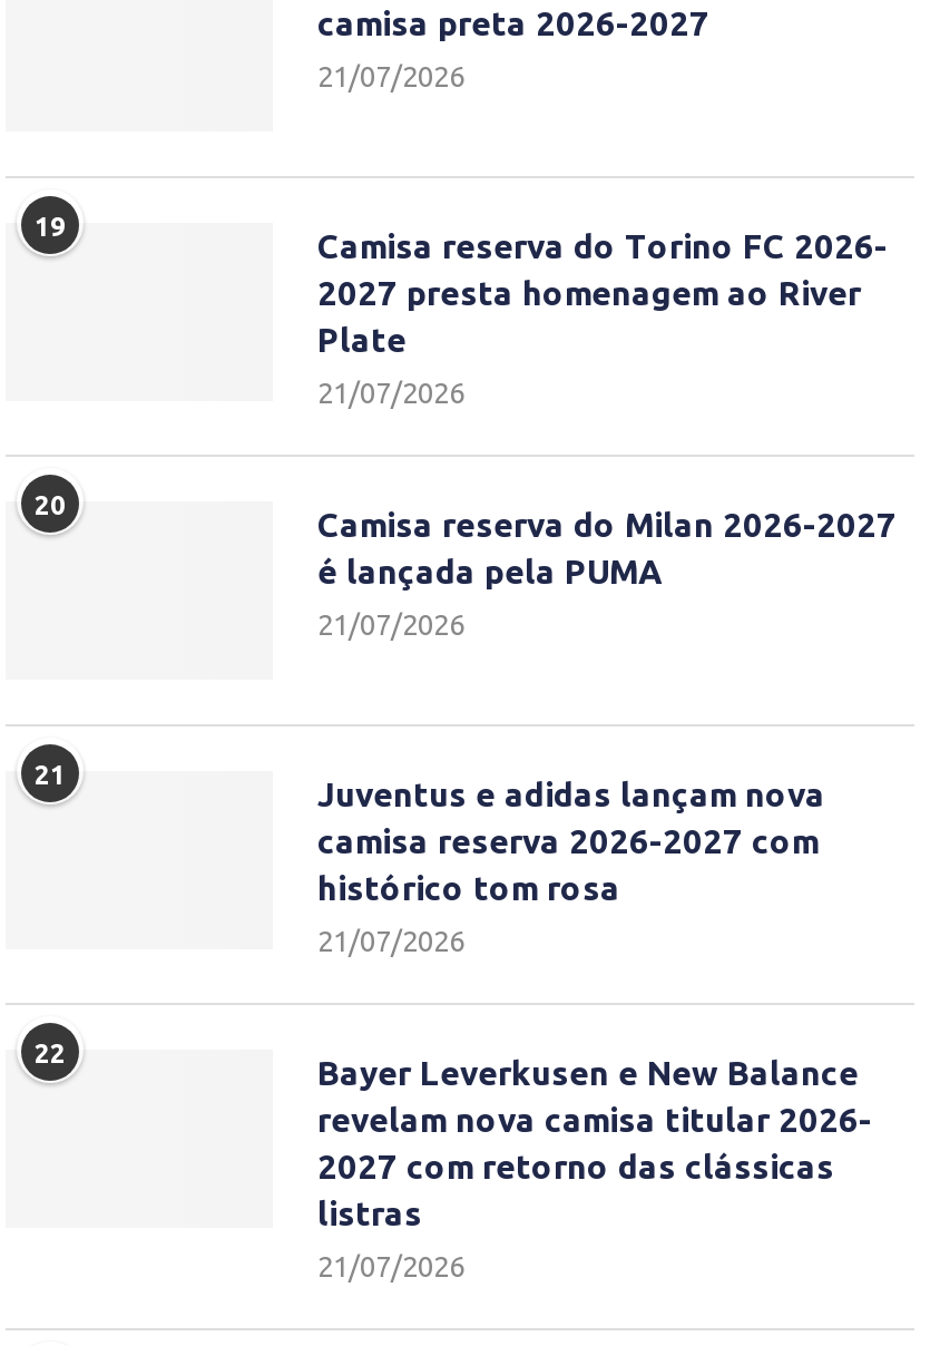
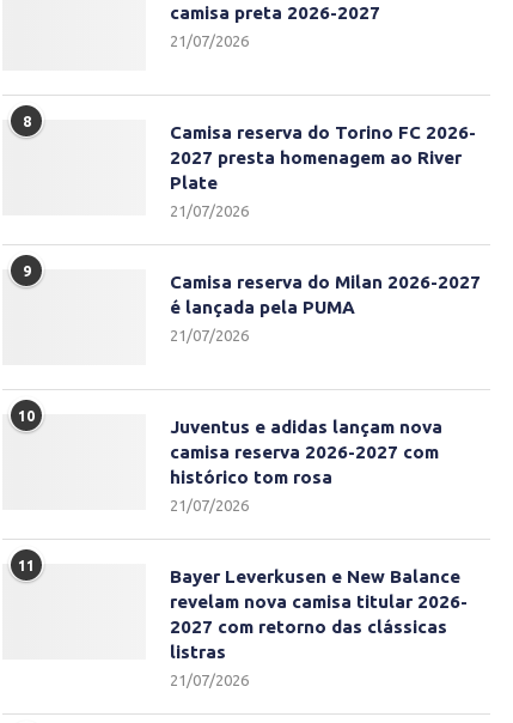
- 19
+ 8

- 20
+ 9

- 21
+ 10

- 22
+ 11
